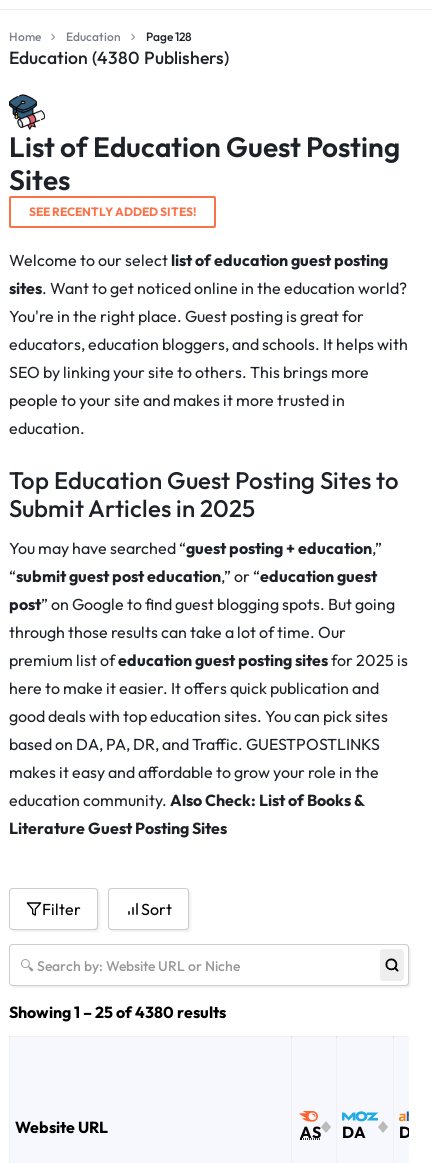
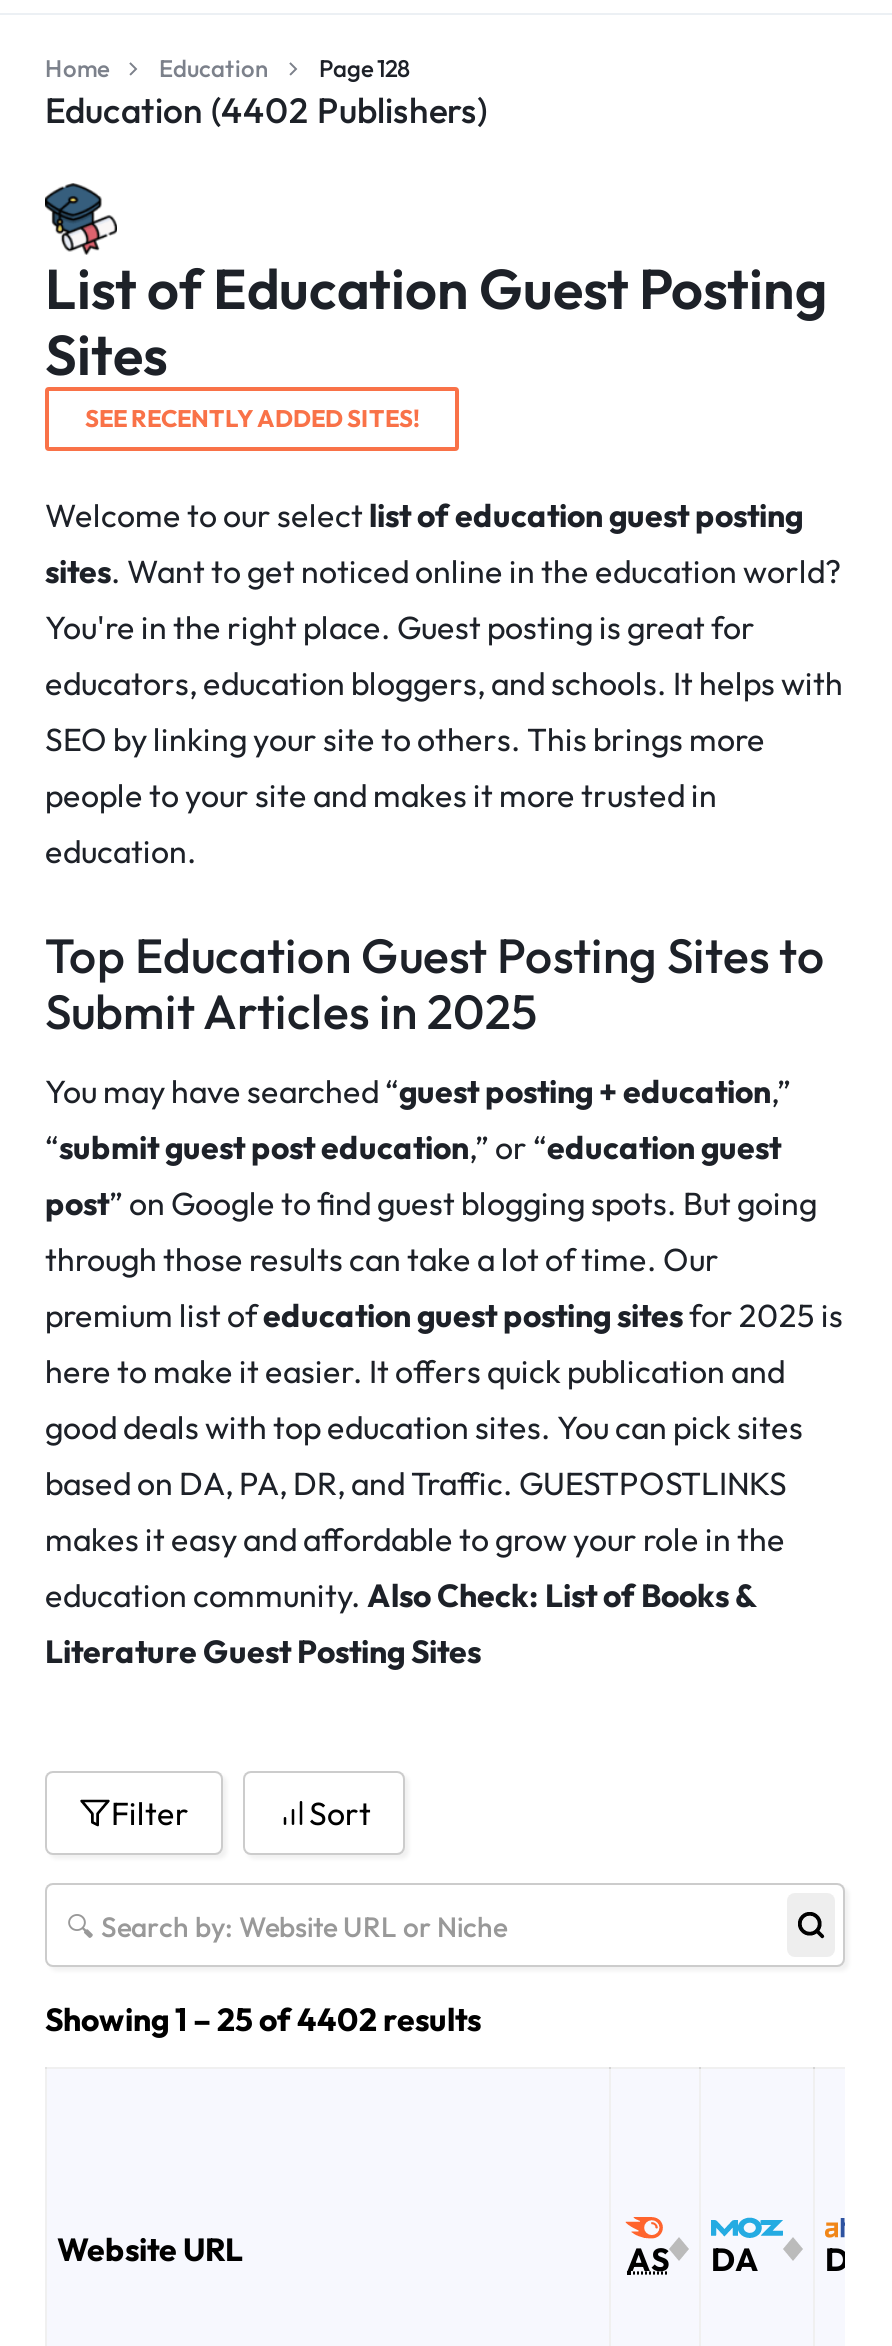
- Education (4380 Publishers)
+ Education (4402 Publishers)

- Showing 1 – 25 of 4380 results
+ Showing 1 – 25 of 4402 results
